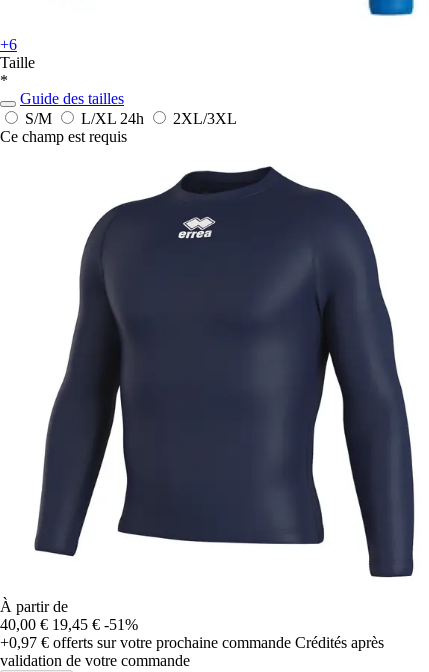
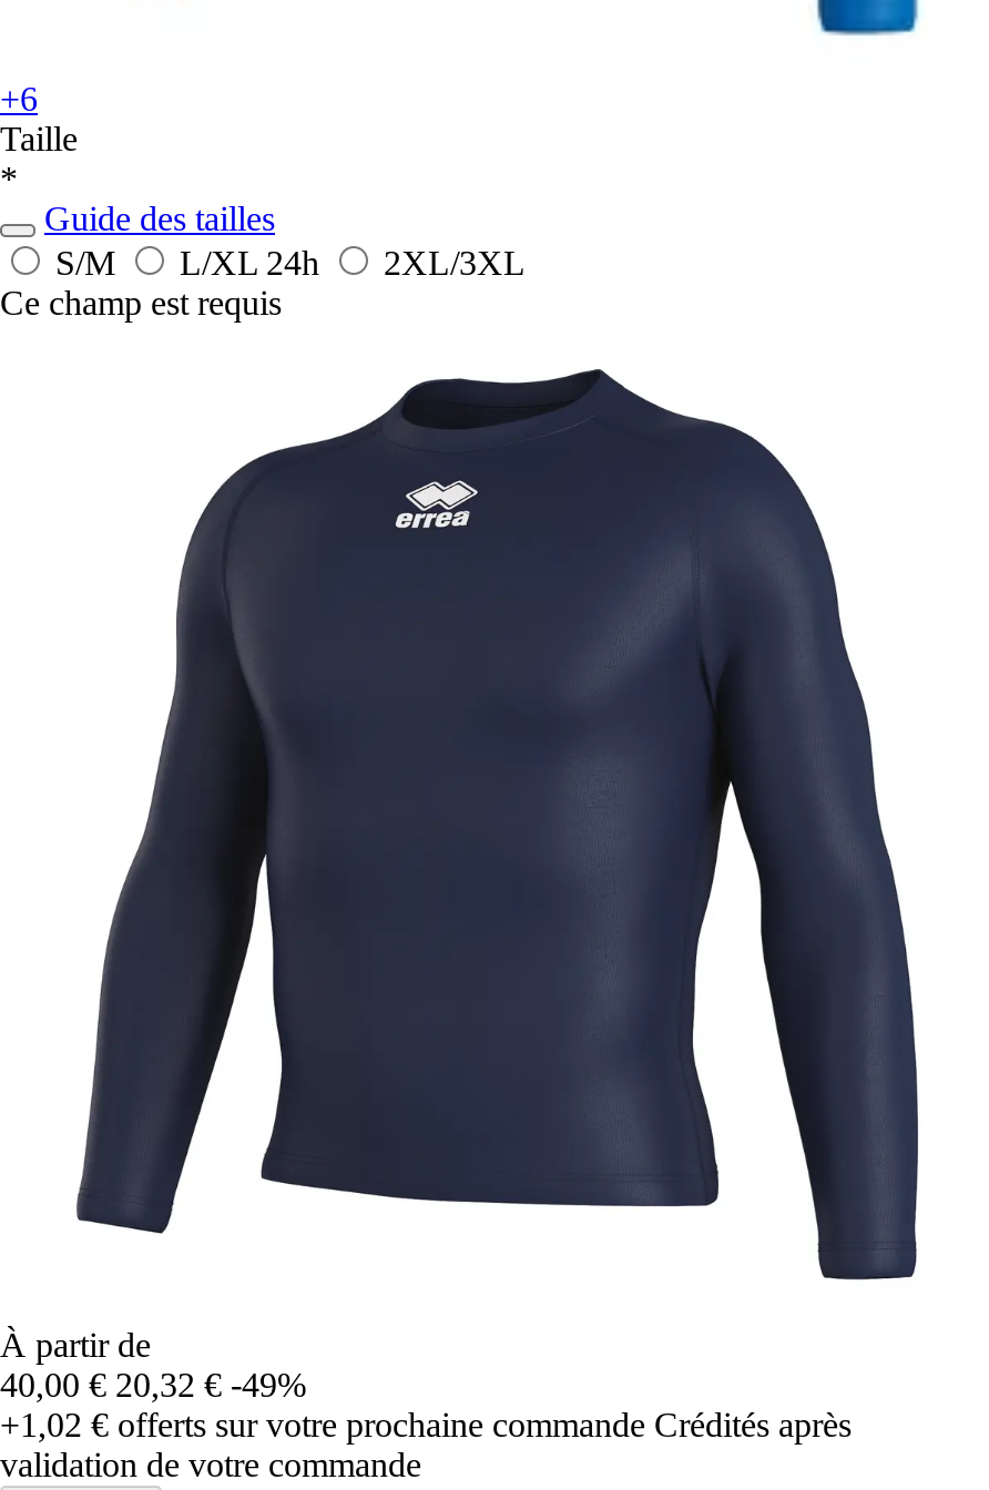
- 40,00 € 19,45 € -51%
+ 40,00 € 20,32 € -49%

- +0,97 €offerts sur votre prochaine commande Crédités après
+ +1,02 €offerts sur votre prochaine commande Crédités après
